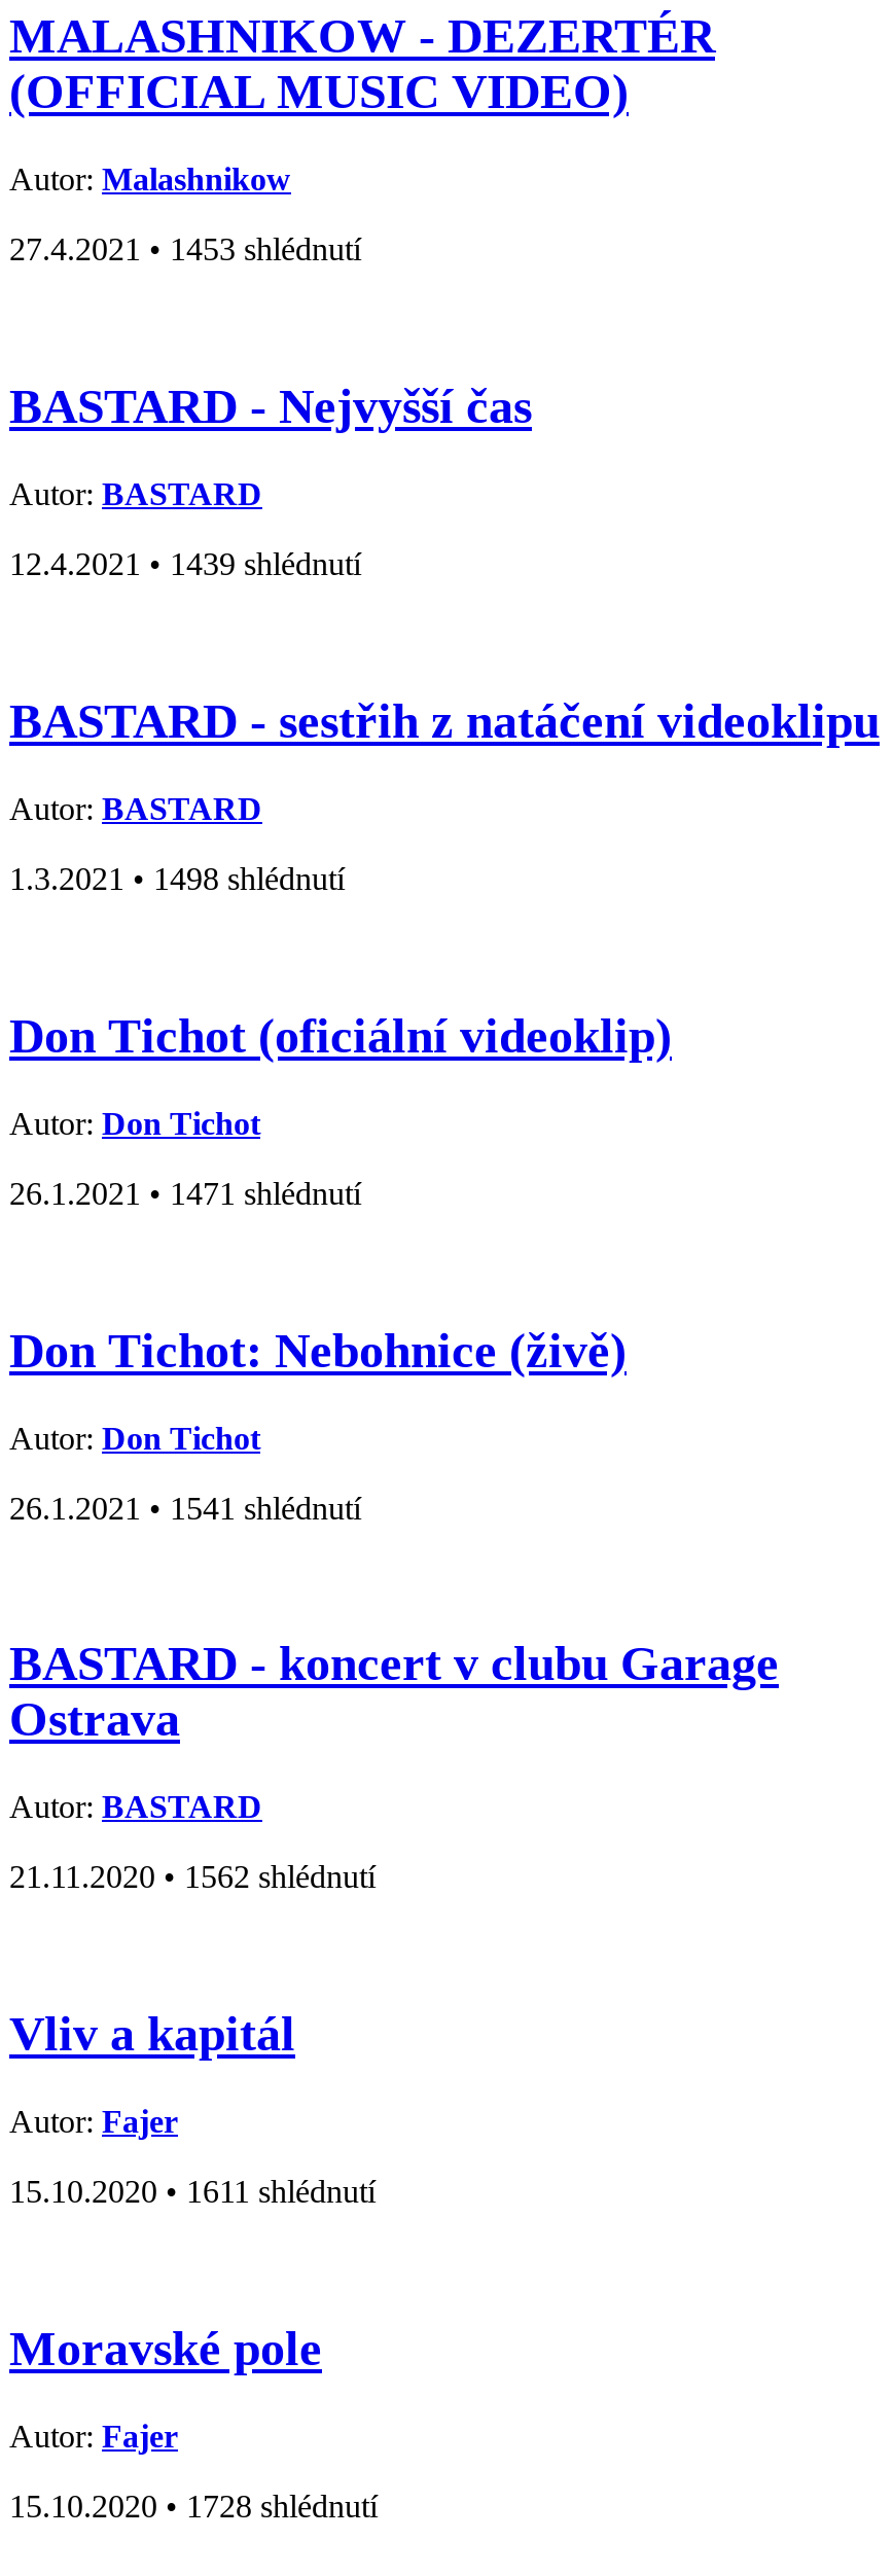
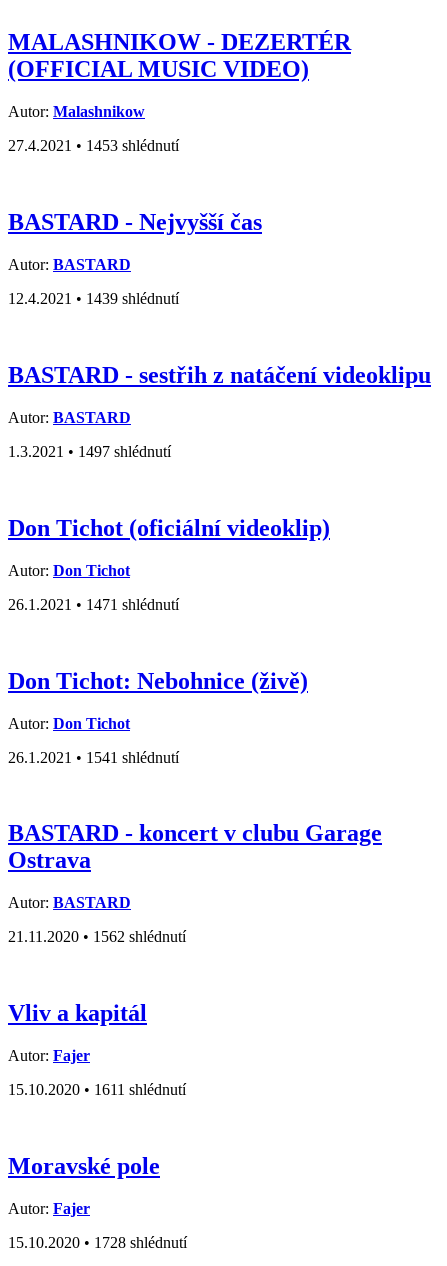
- 1.3.2021 • 1498 shlédnutí
+ 1.3.2021 • 1497 shlédnutí
